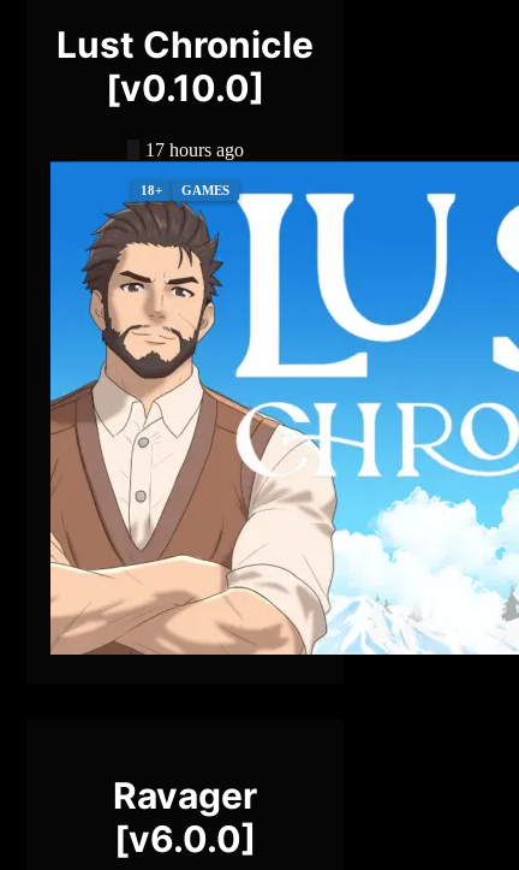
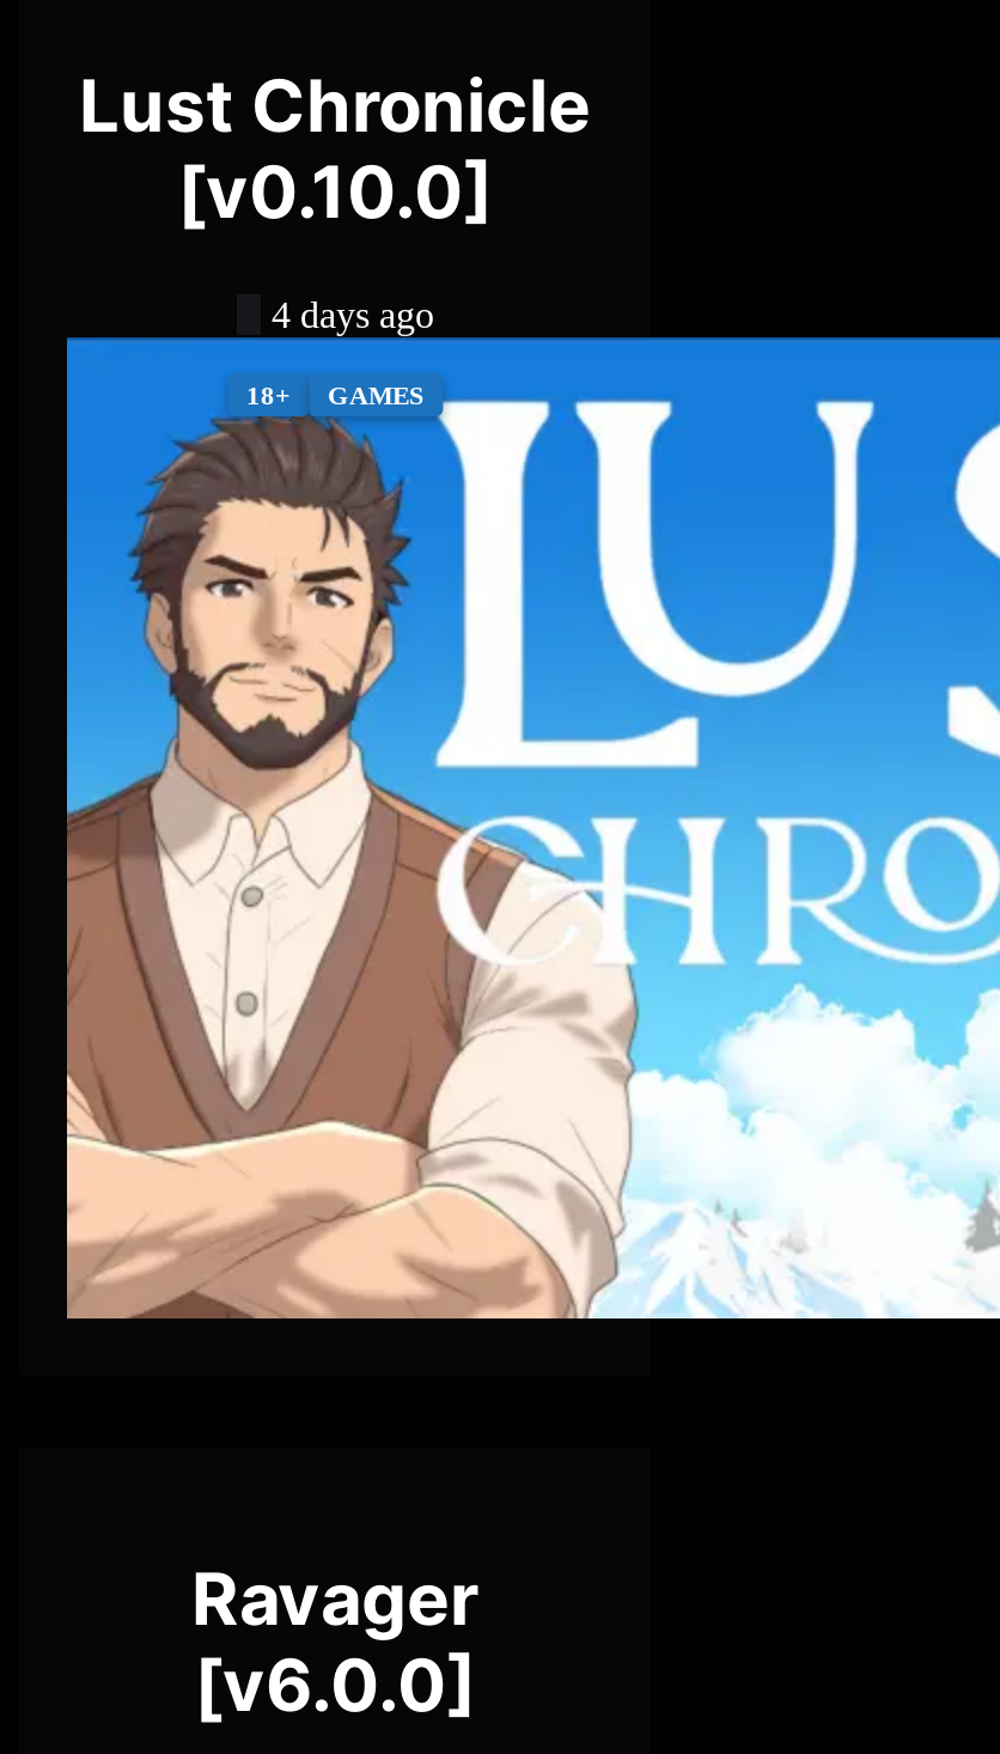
- 17 hours ago
+ 4 days ago
